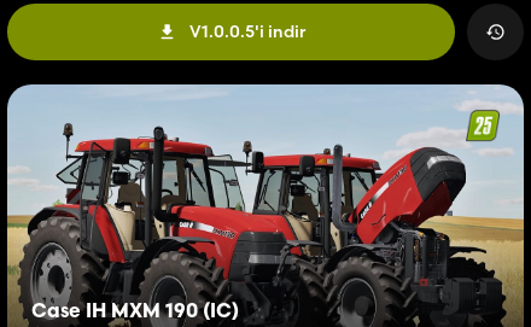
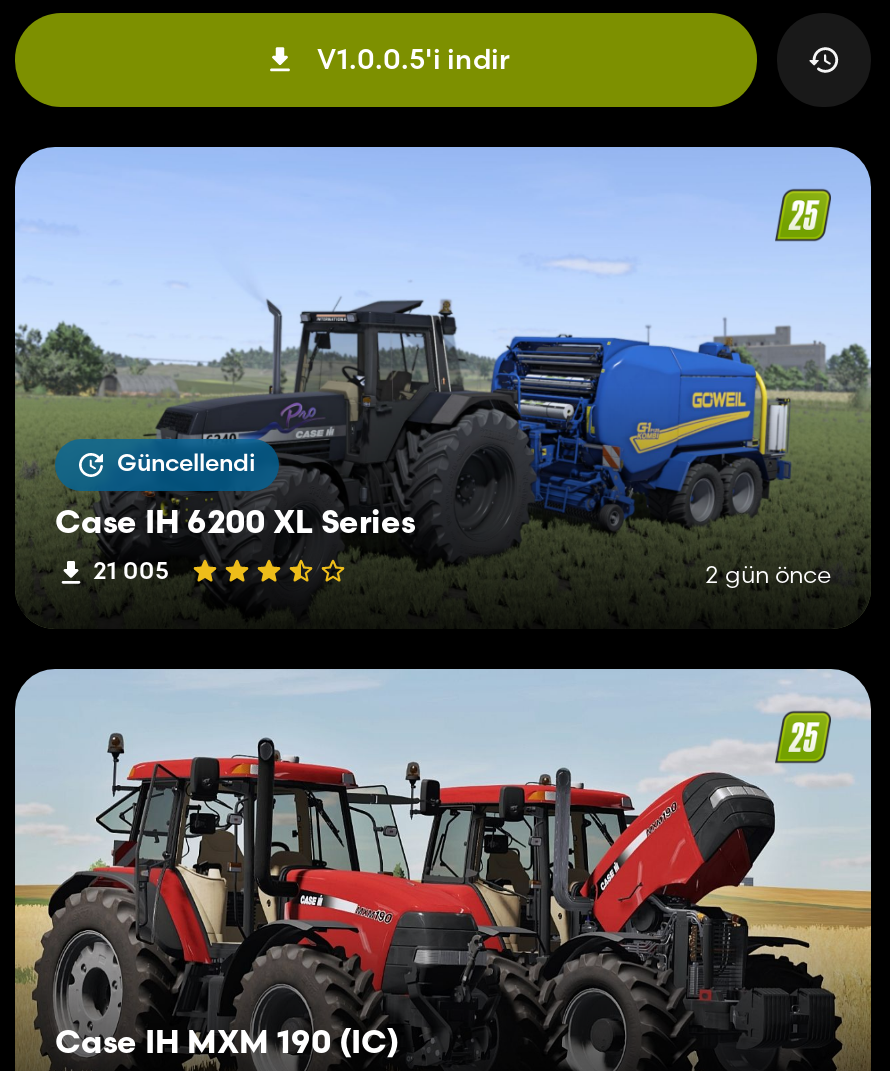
+ [image]
+ Güncellendi
+ Case IH 6200 XL Series
+ 21 005
+ 2 gün önce
